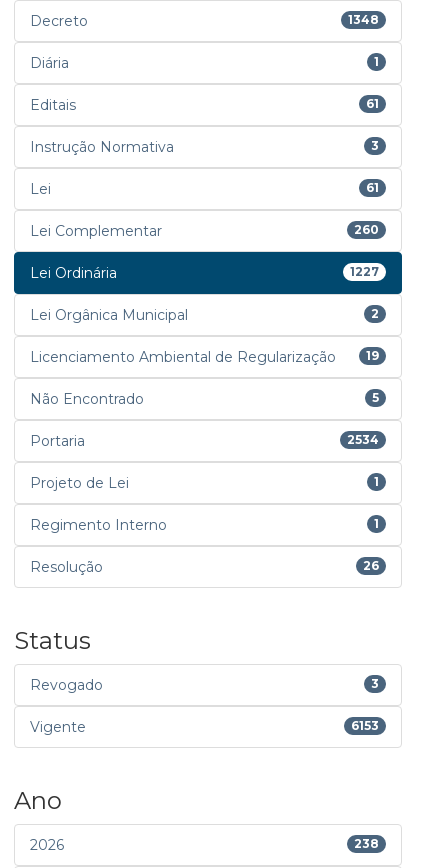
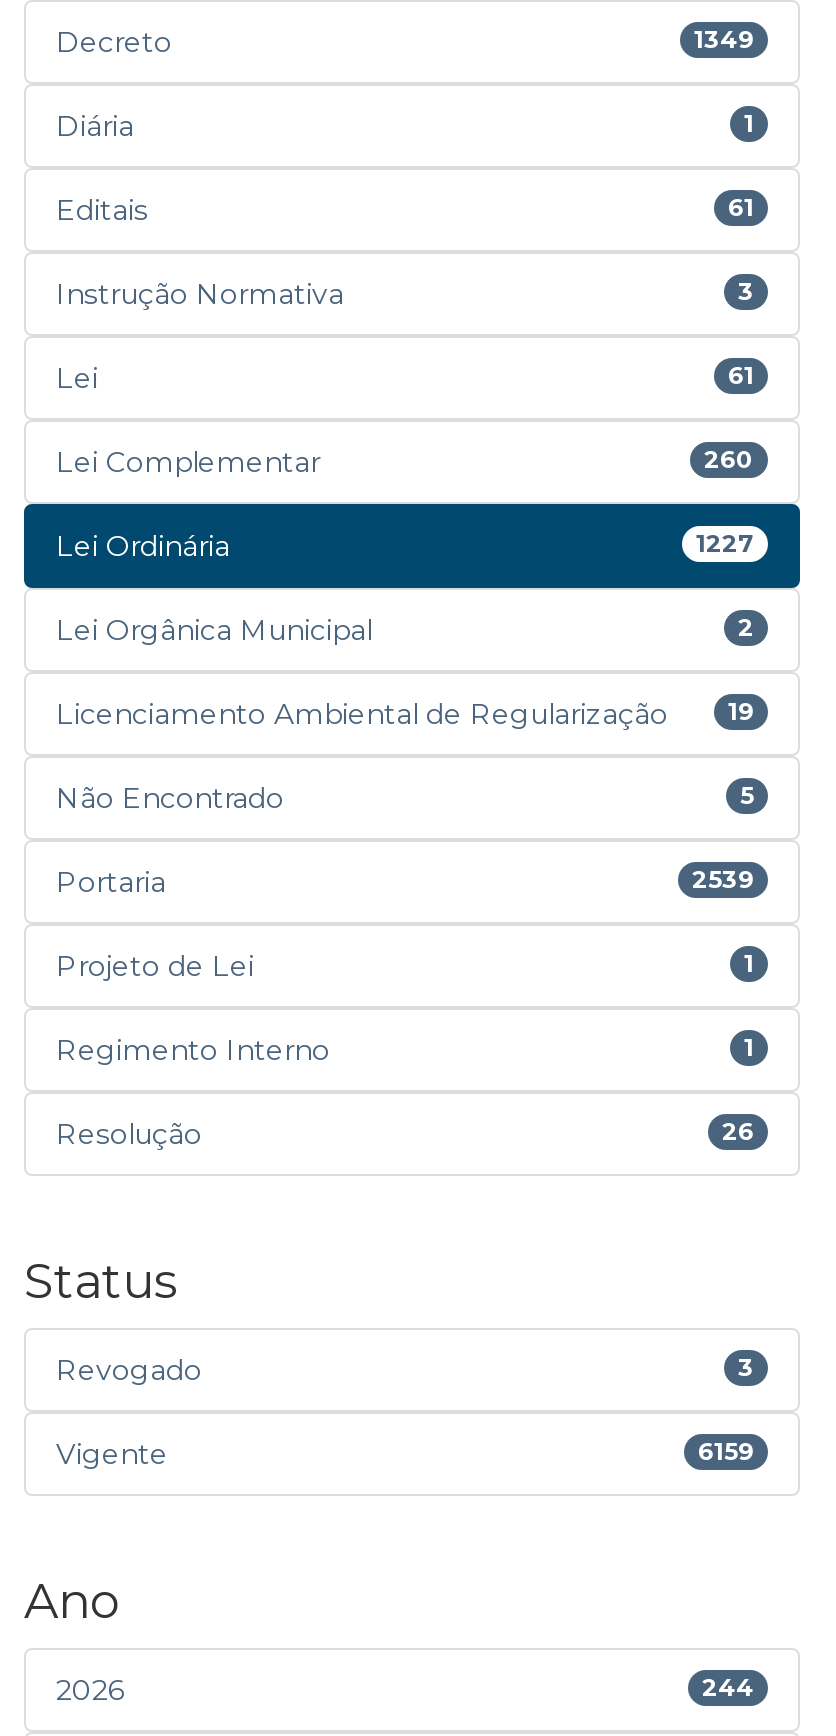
- 1348
+ 1349

- 2534
+ 2539

- 6153
+ 6159

- 238
+ 244
